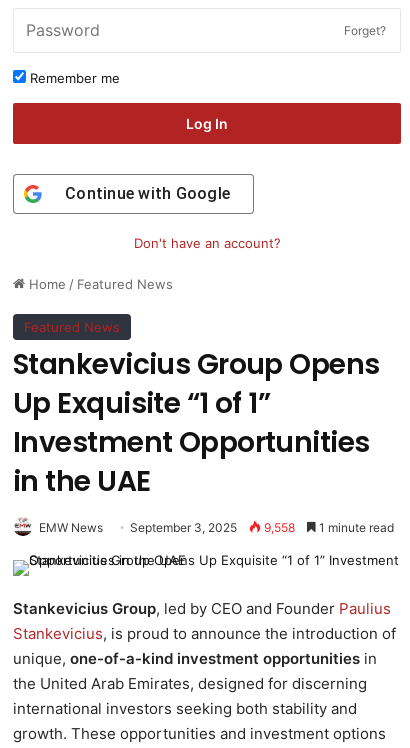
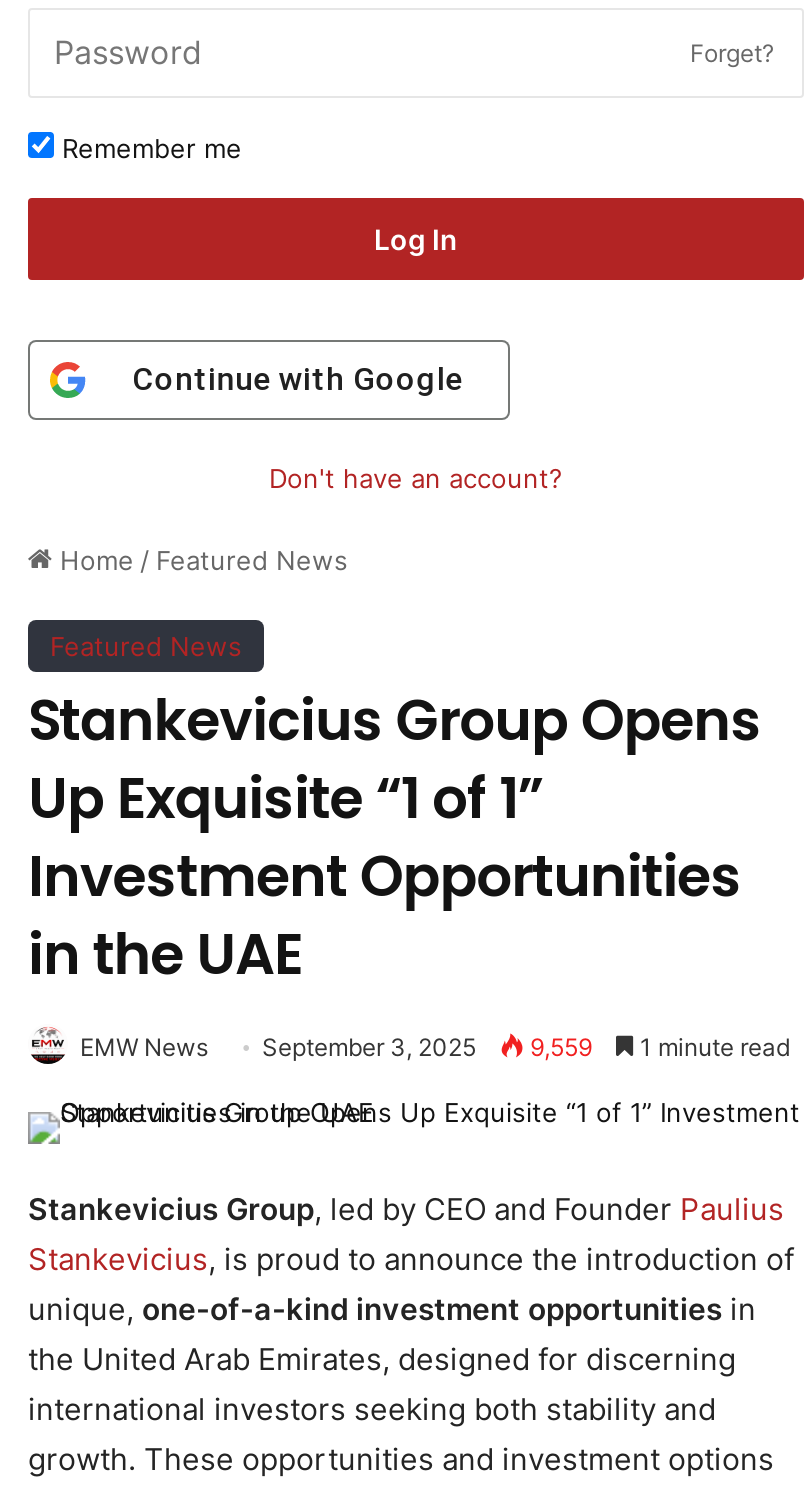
- EMW News September 3, 2025 9,558 1 minute read
+ EMW News September 3, 2025 9,559 1 minute read
